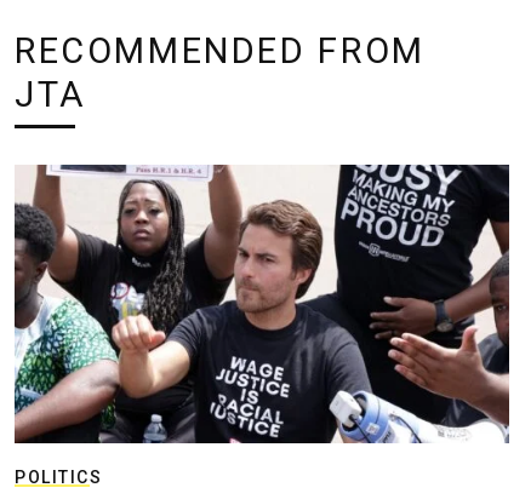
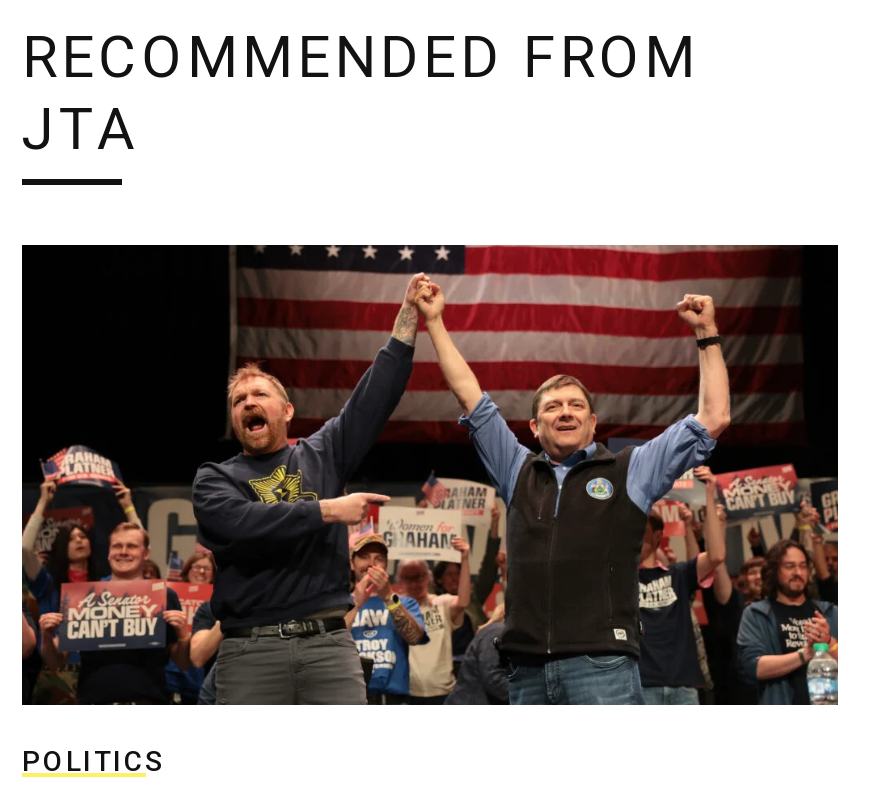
- [image]
+ [image]
